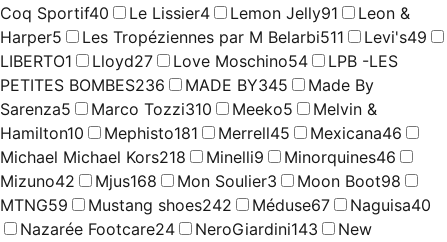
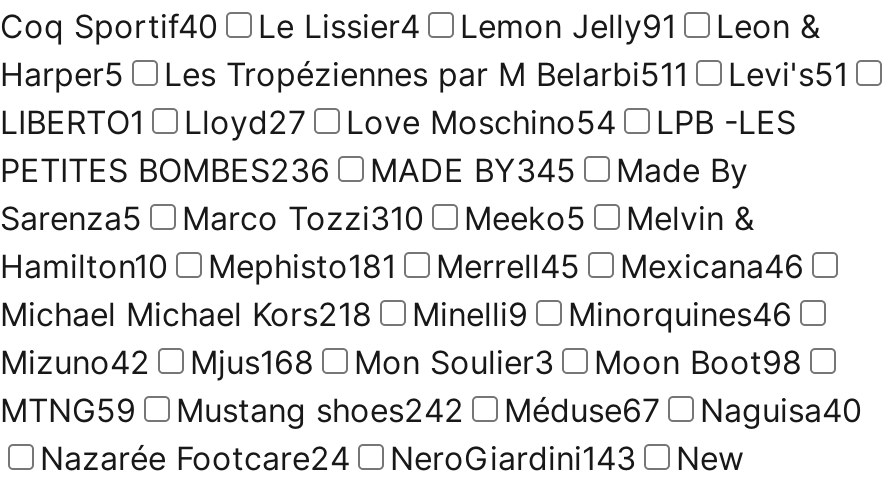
- Harper5 Les Tropéziennes par M Belarbi511 Levi's49
+ Harper5 Les Tropéziennes par M Belarbi511 Levi's51
